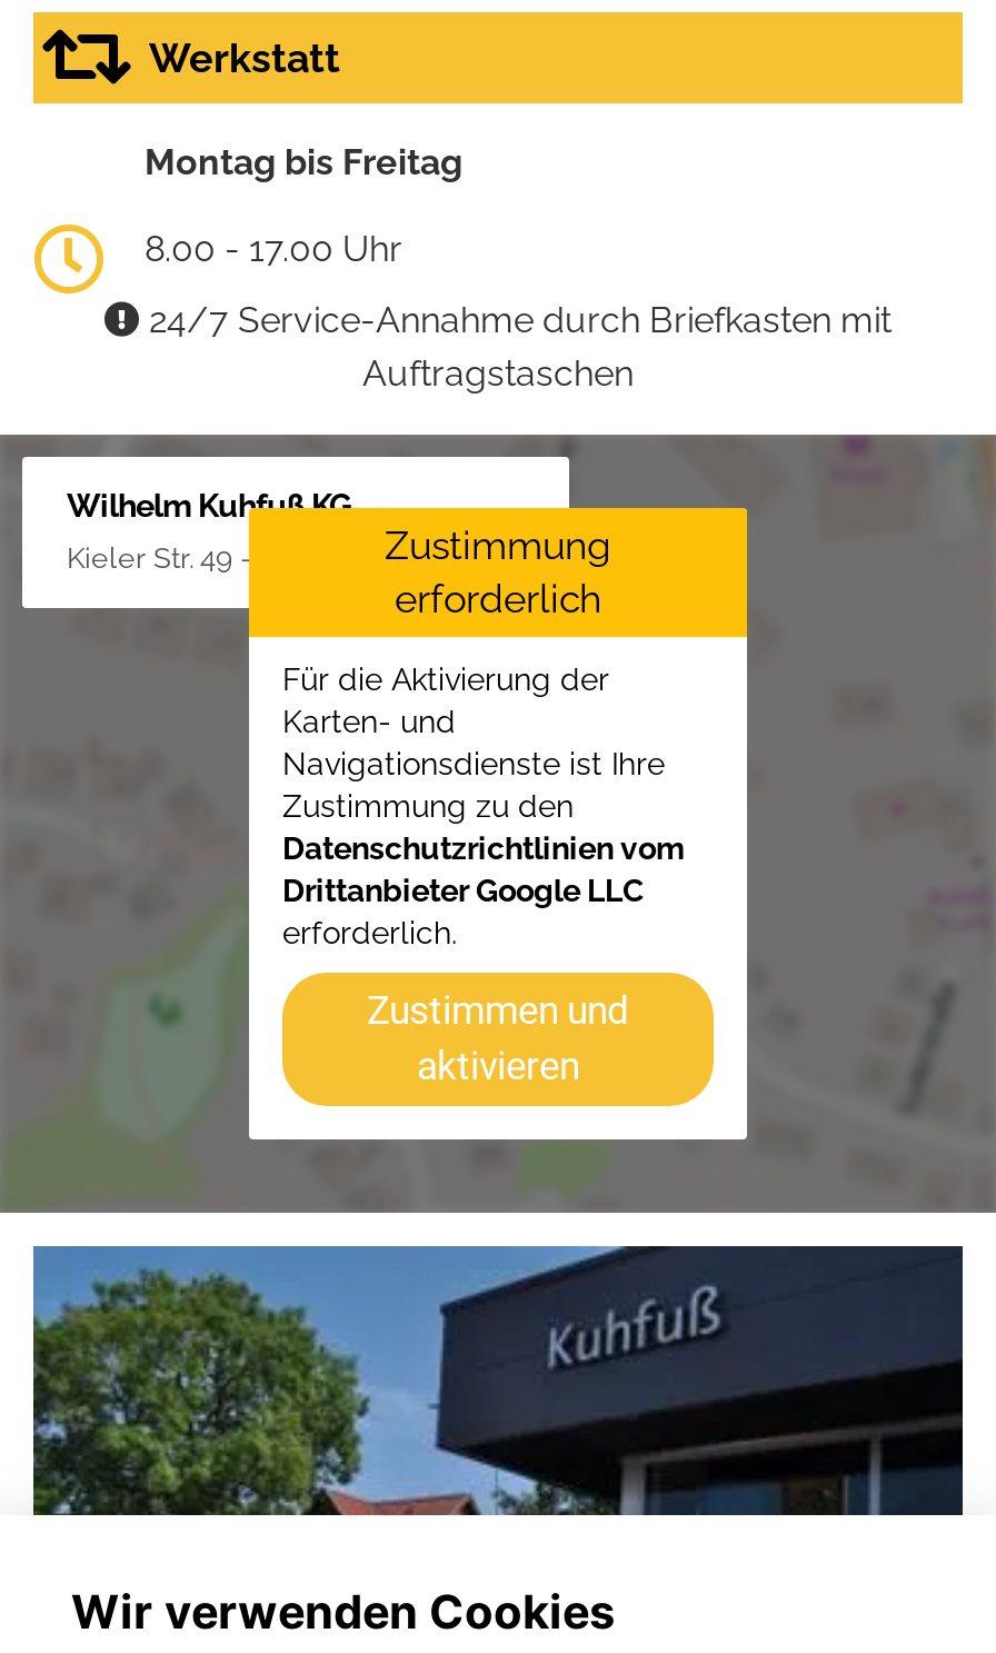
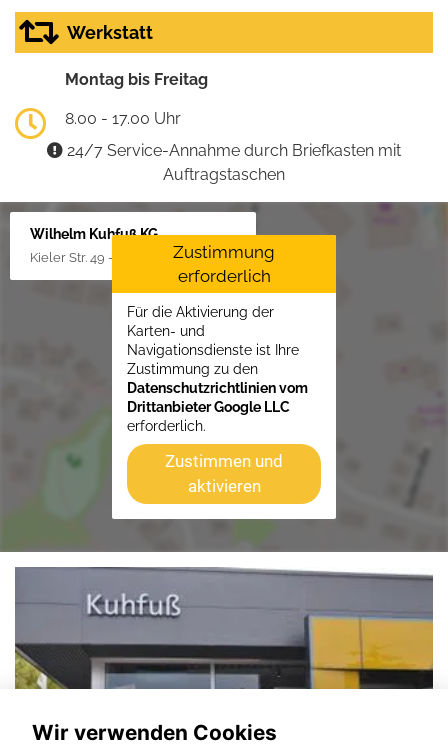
- [image]
+ [image]
